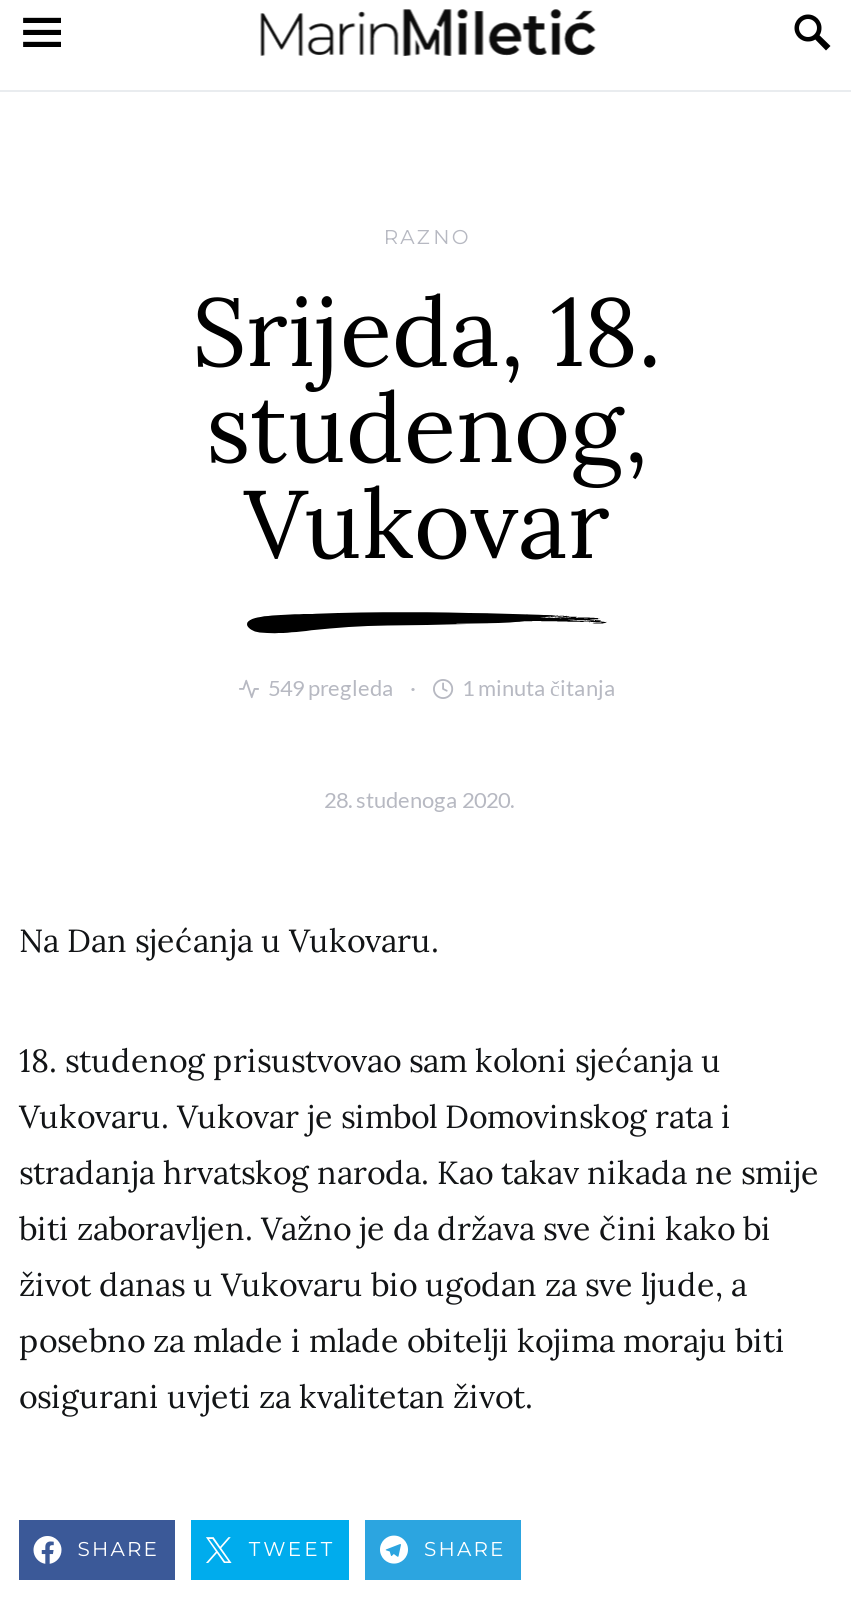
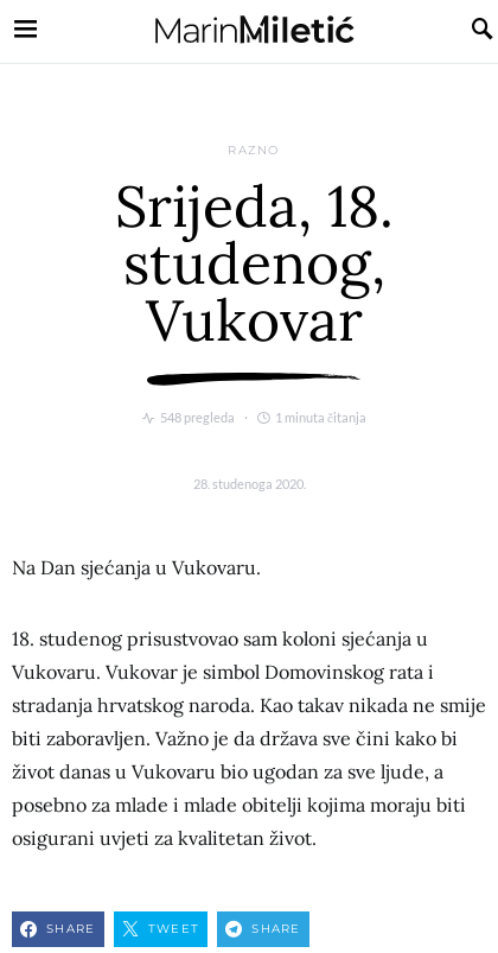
- 549 pregleda
+ 548 pregleda
